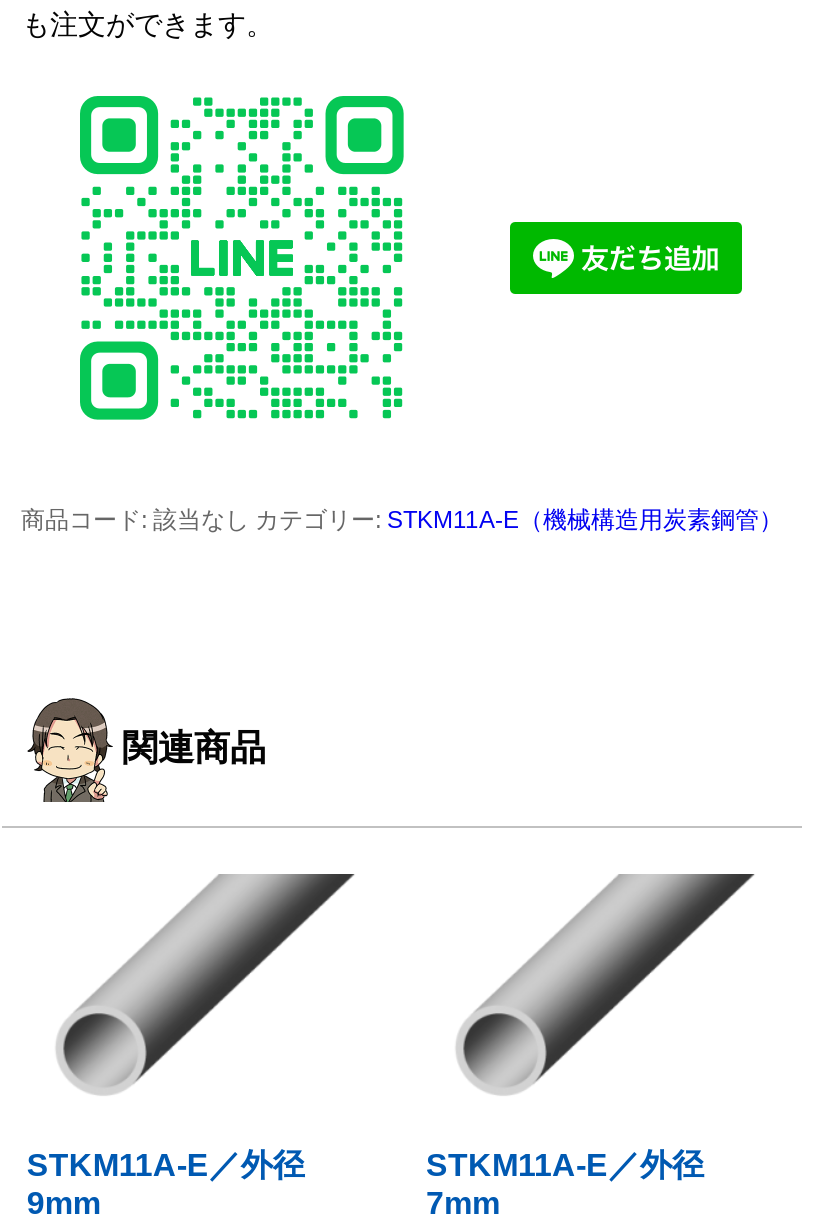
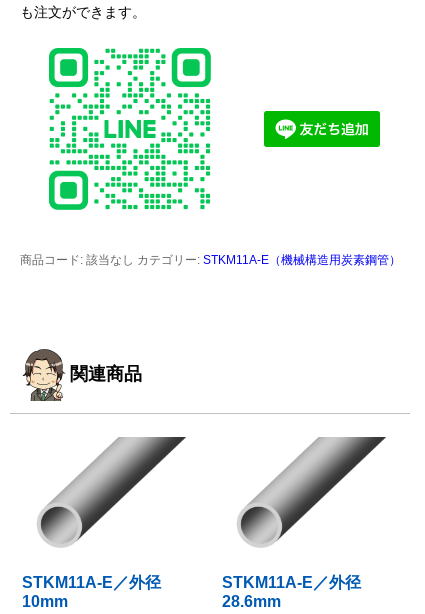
- 9mm
+ 10mm

- 7mm
+ 28.6mm
